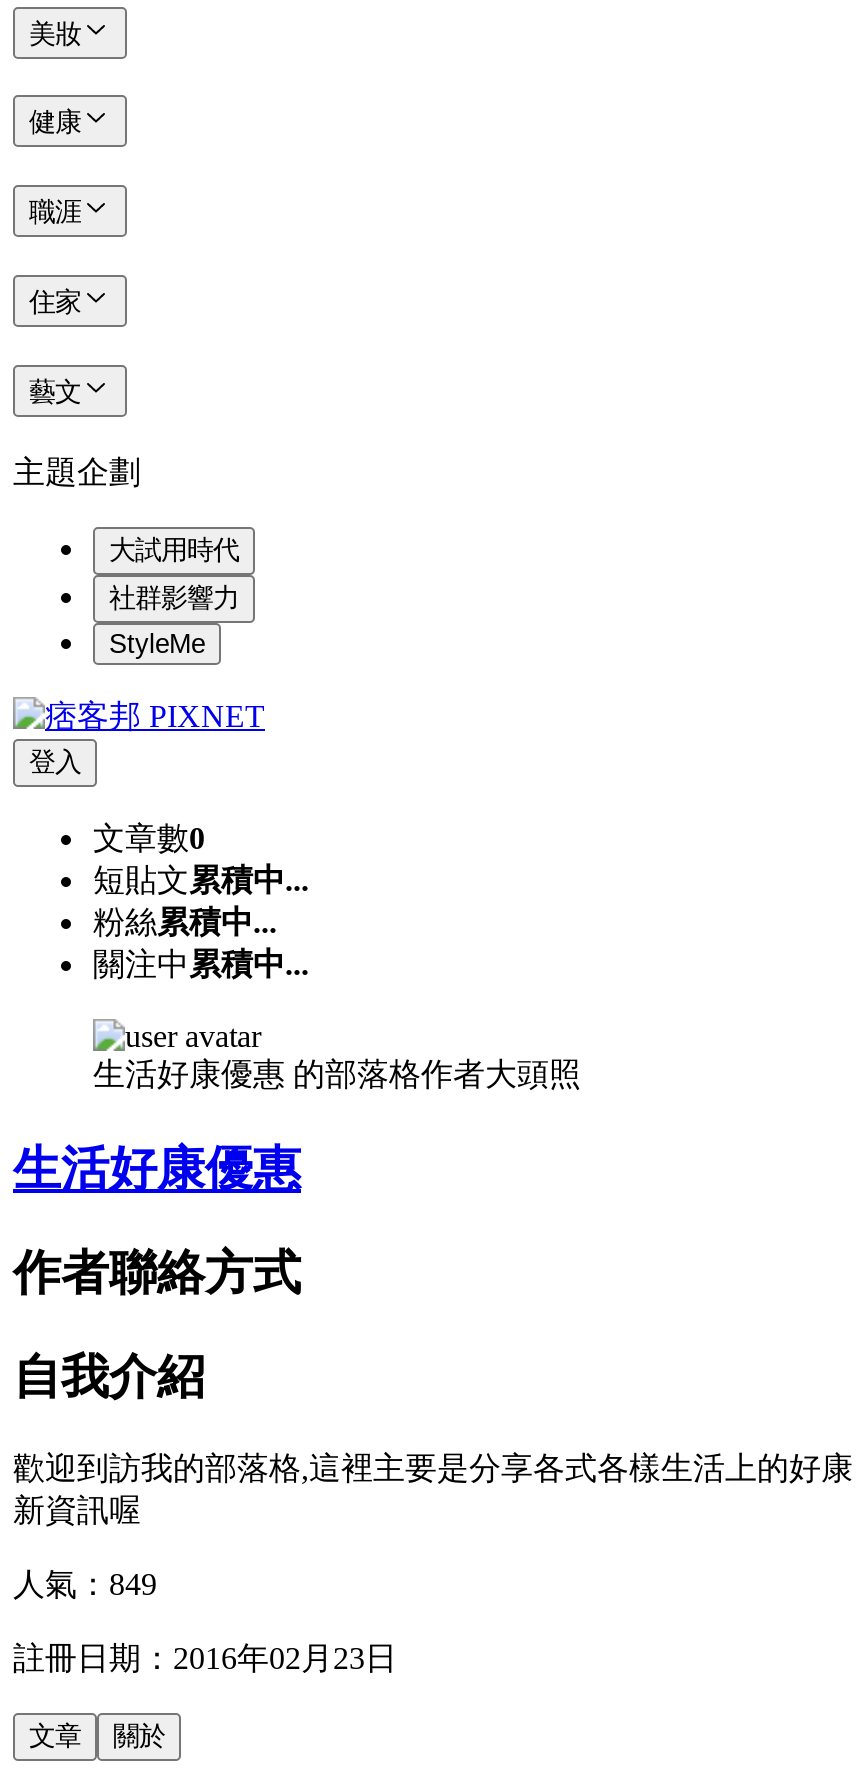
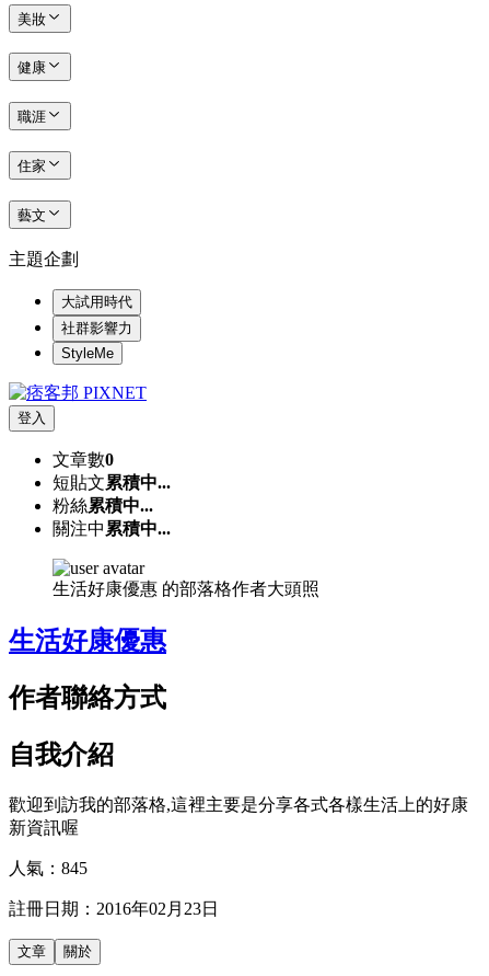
- 人氣：849
+ 人氣：845
